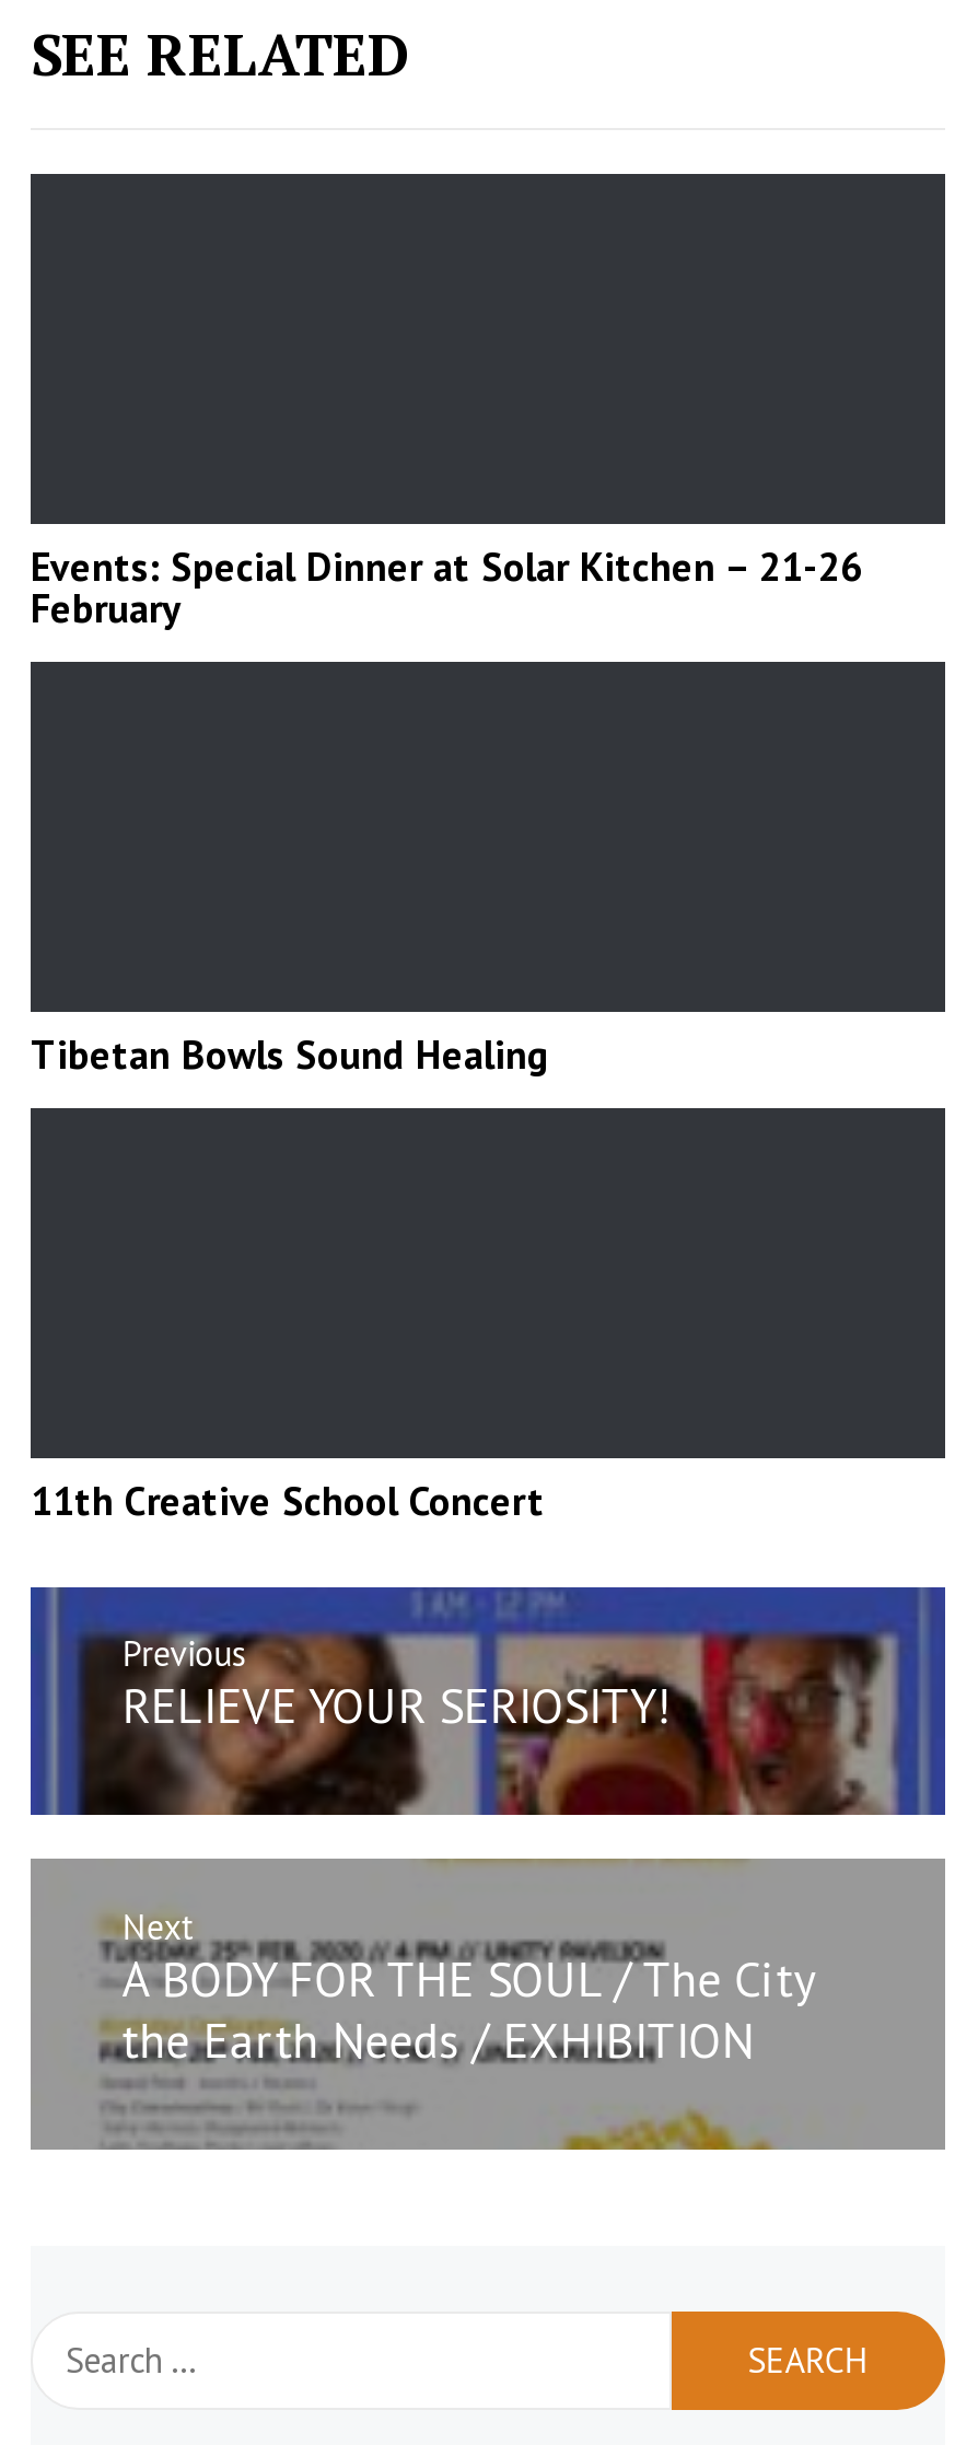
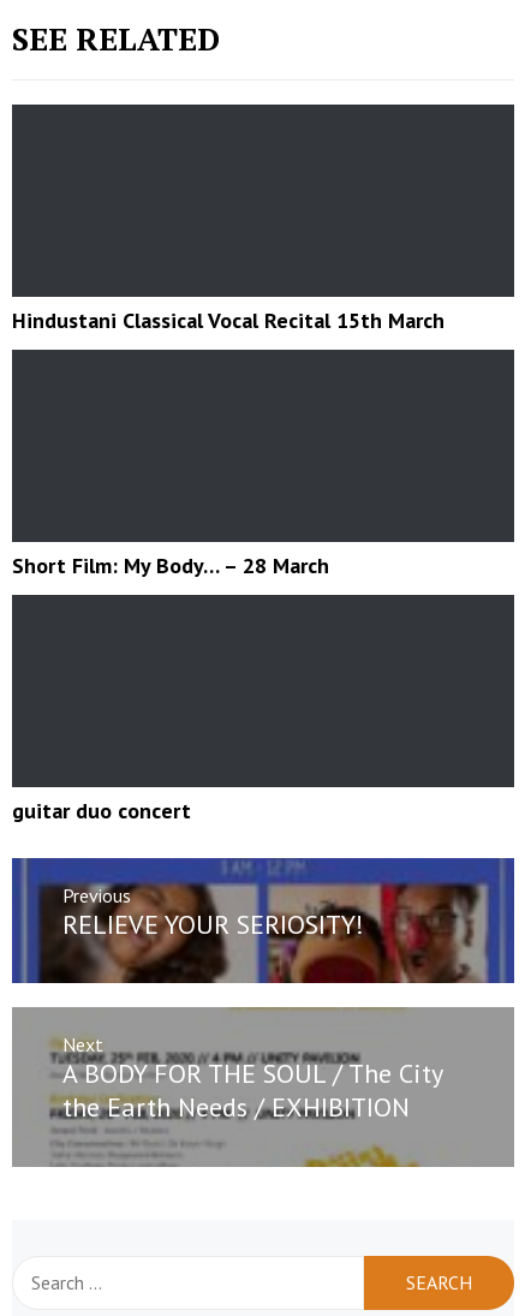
- Events: Special Dinner at Solar Kitchen – 21-26
- February
+ Hindustani Classical Vocal Recital 15th March

- Tibetan Bowls Sound Healing
+ Short Film: My Body… – 28 March

- 11th Creative School Concert
+ guitar duo concert
